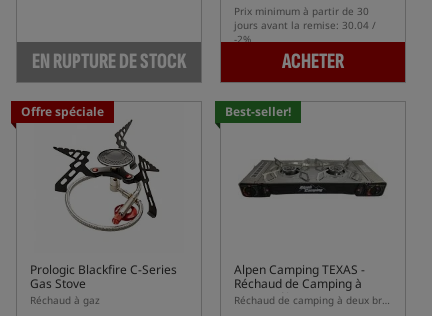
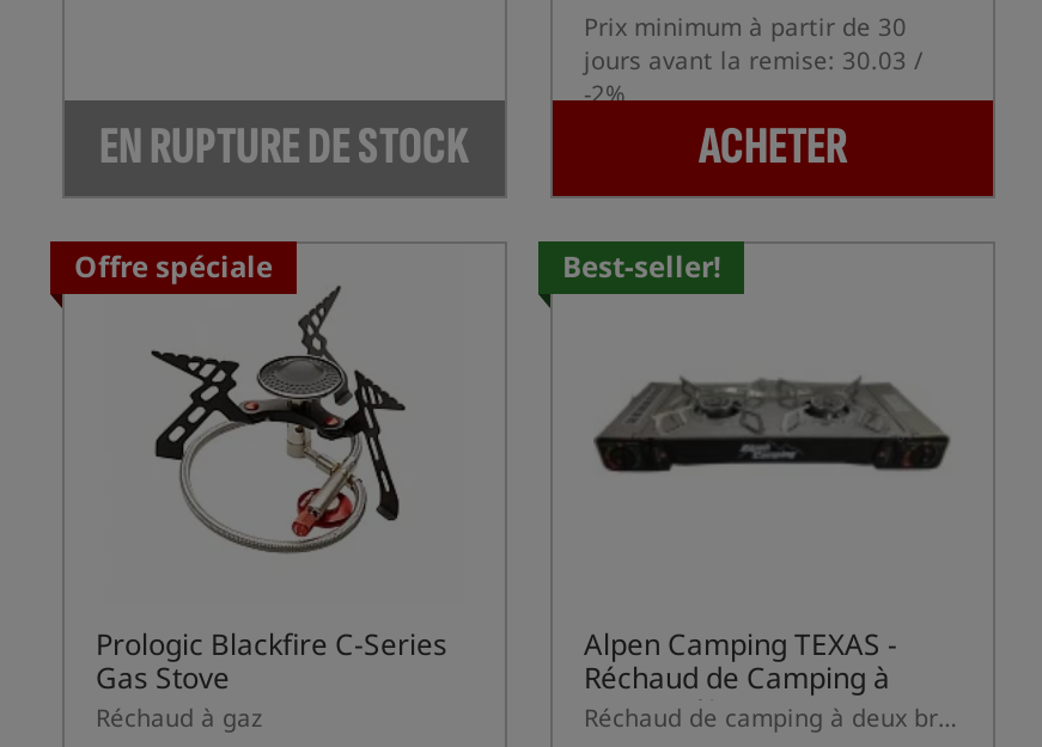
- jours avant la remise: 30.04 /
+ jours avant la remise: 30.03 /
